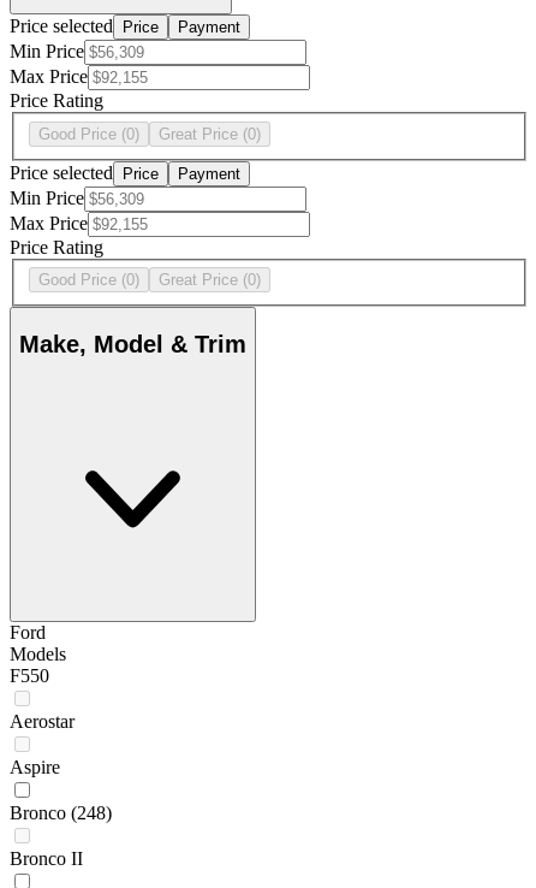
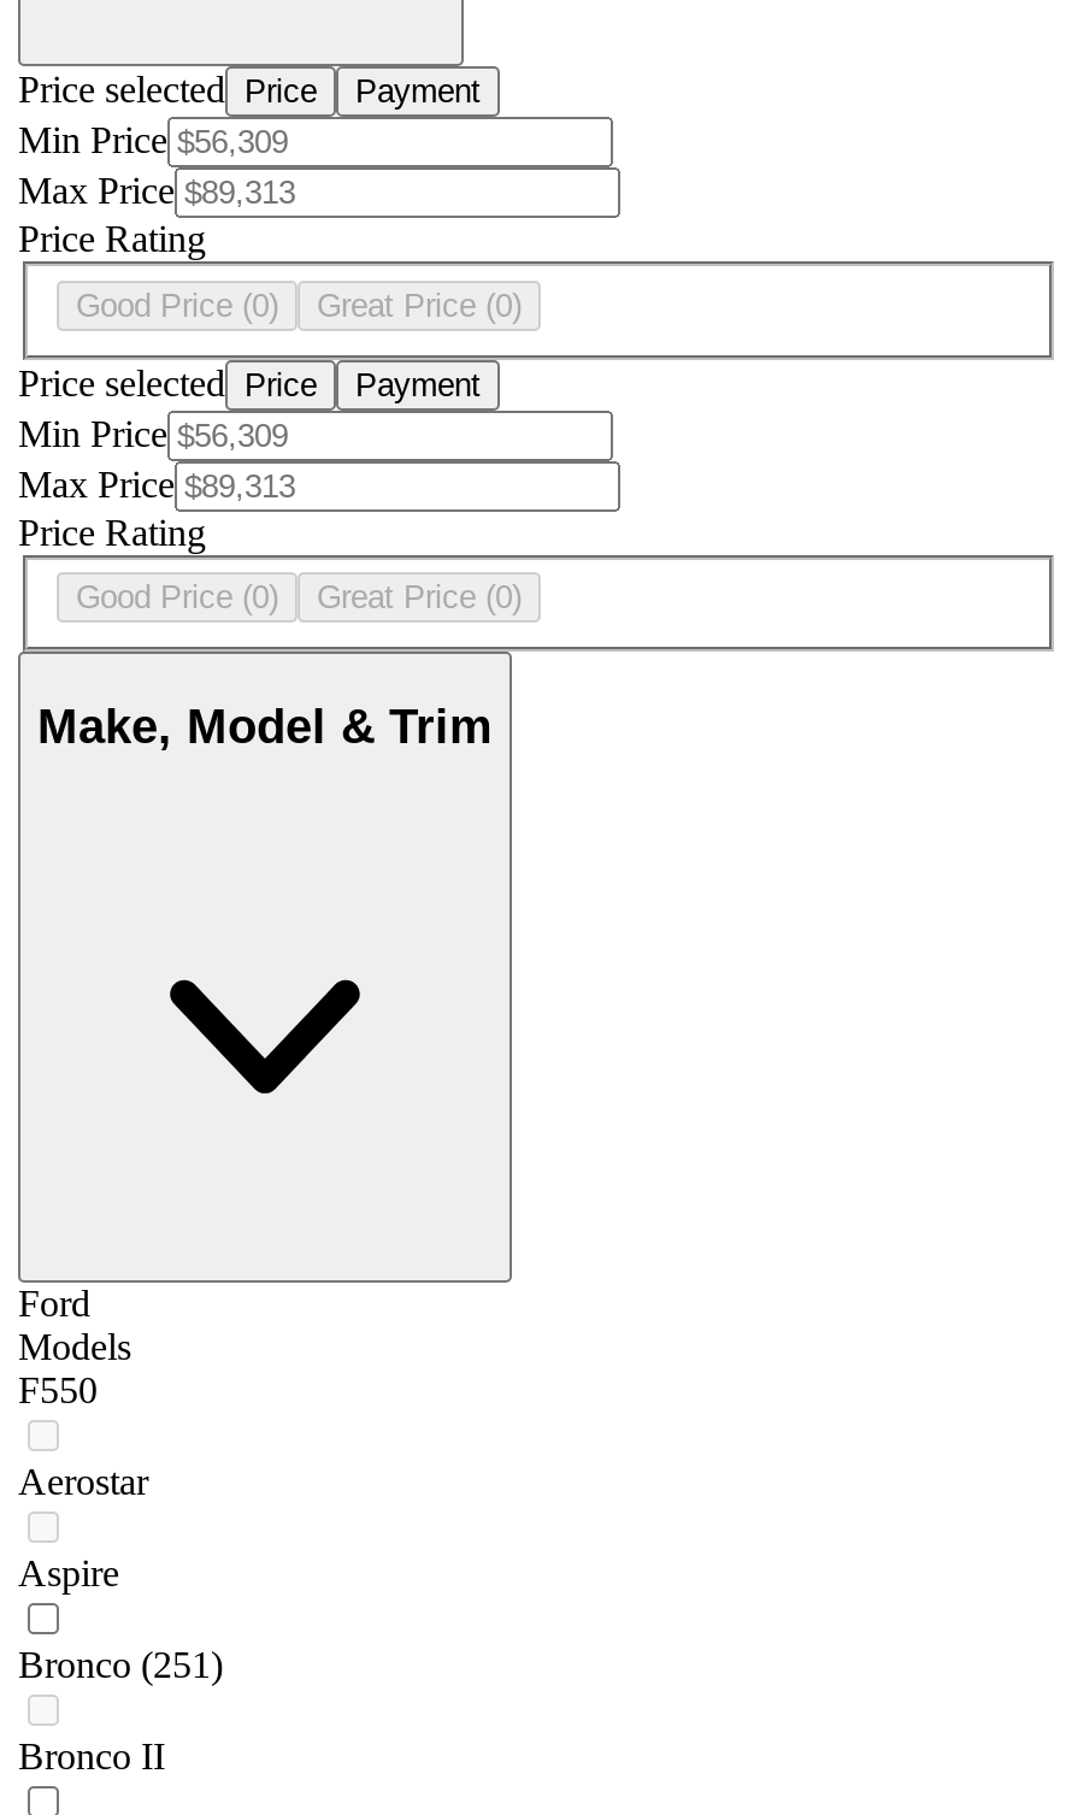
- Bronco (248)
+ Bronco (251)
